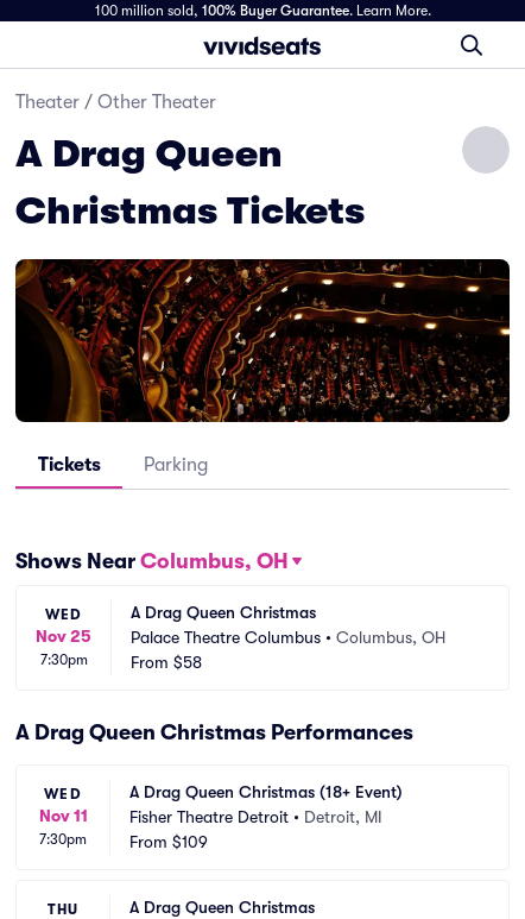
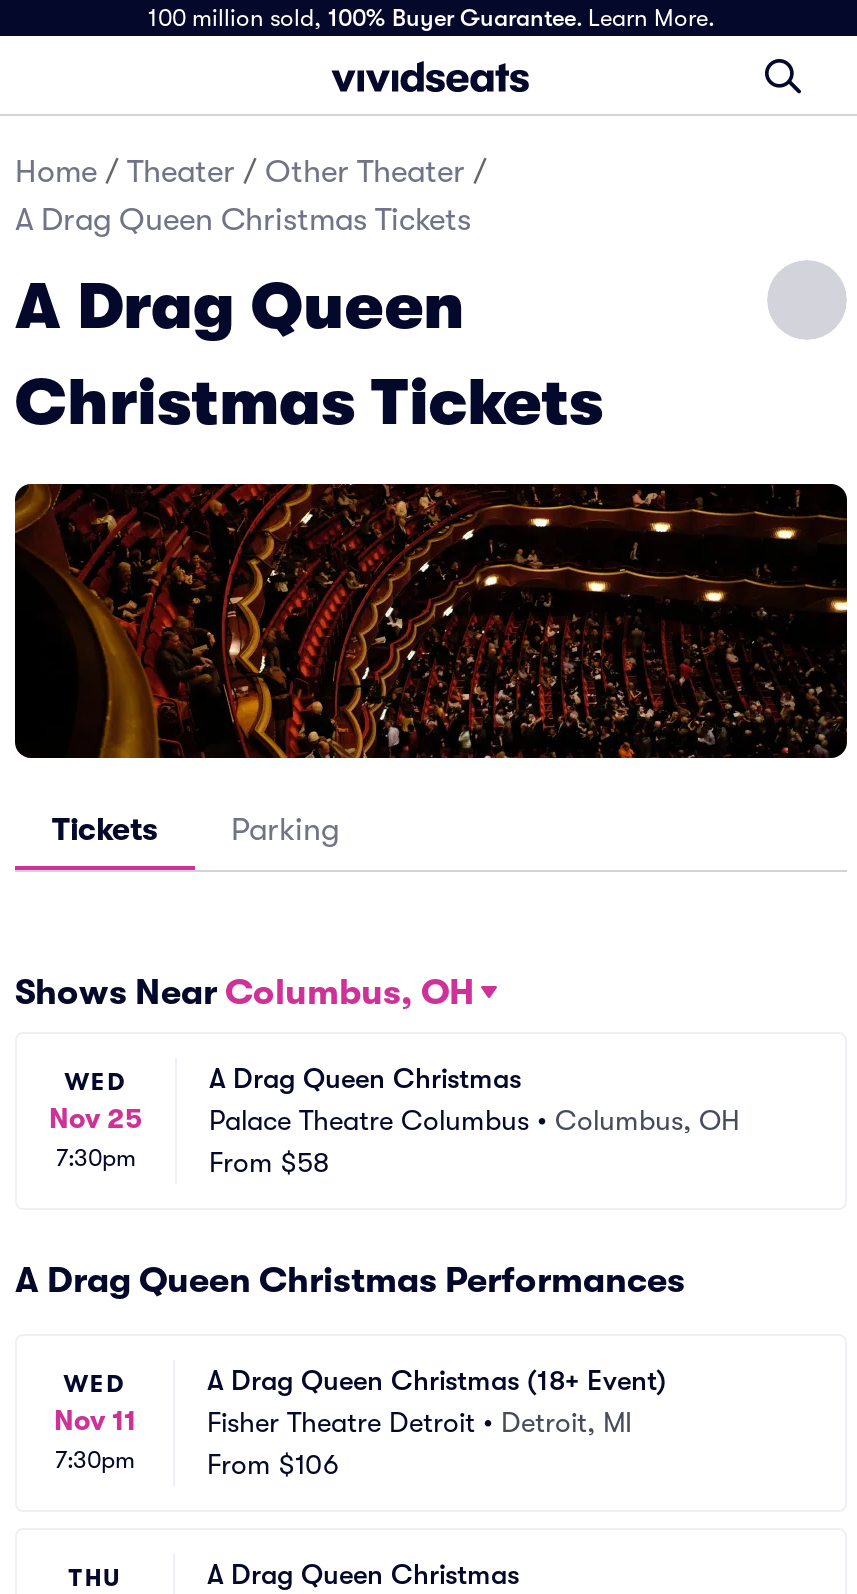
- Theater / Other Theater
+ Home / Theater / Other Theater /
+ A Drag Queen Christmas Tickets

- From $109
+ From $106
